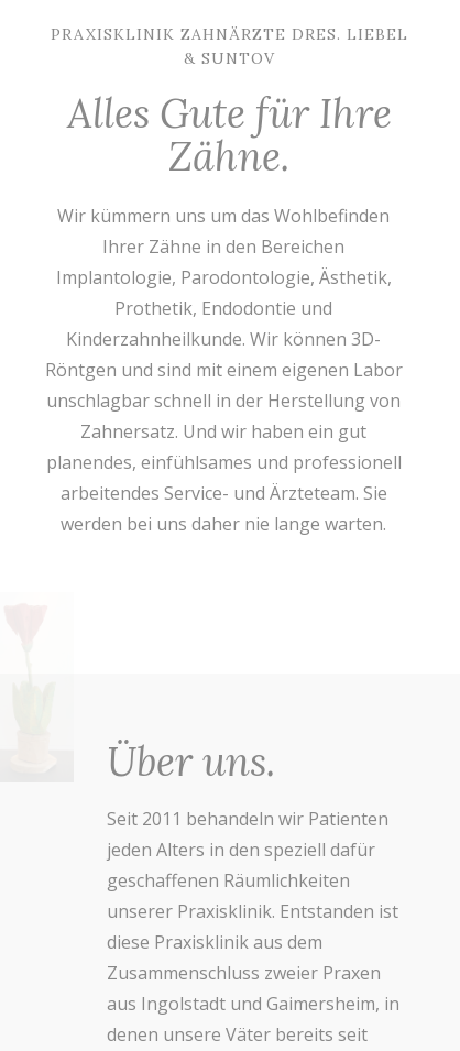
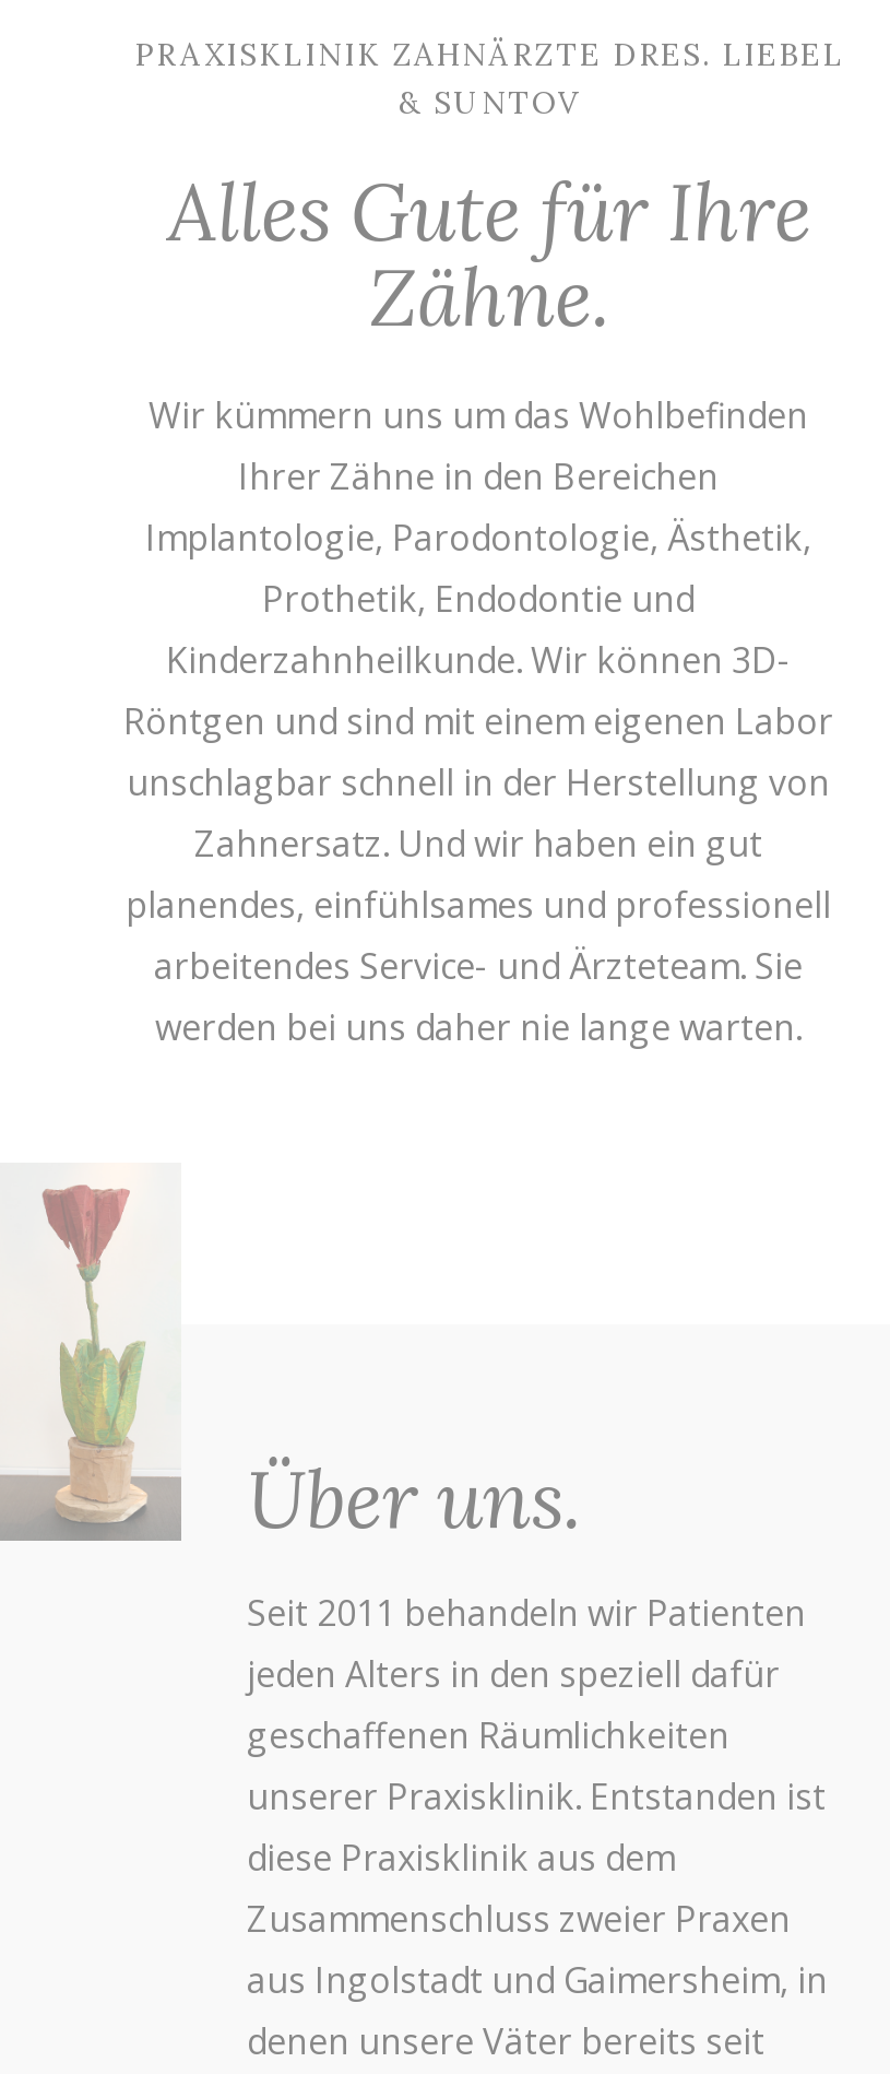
+ [image]
